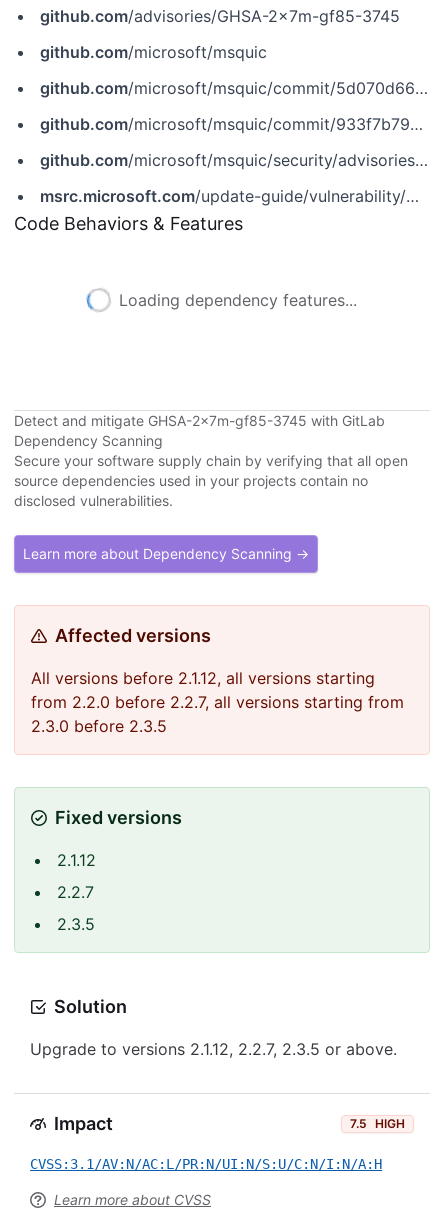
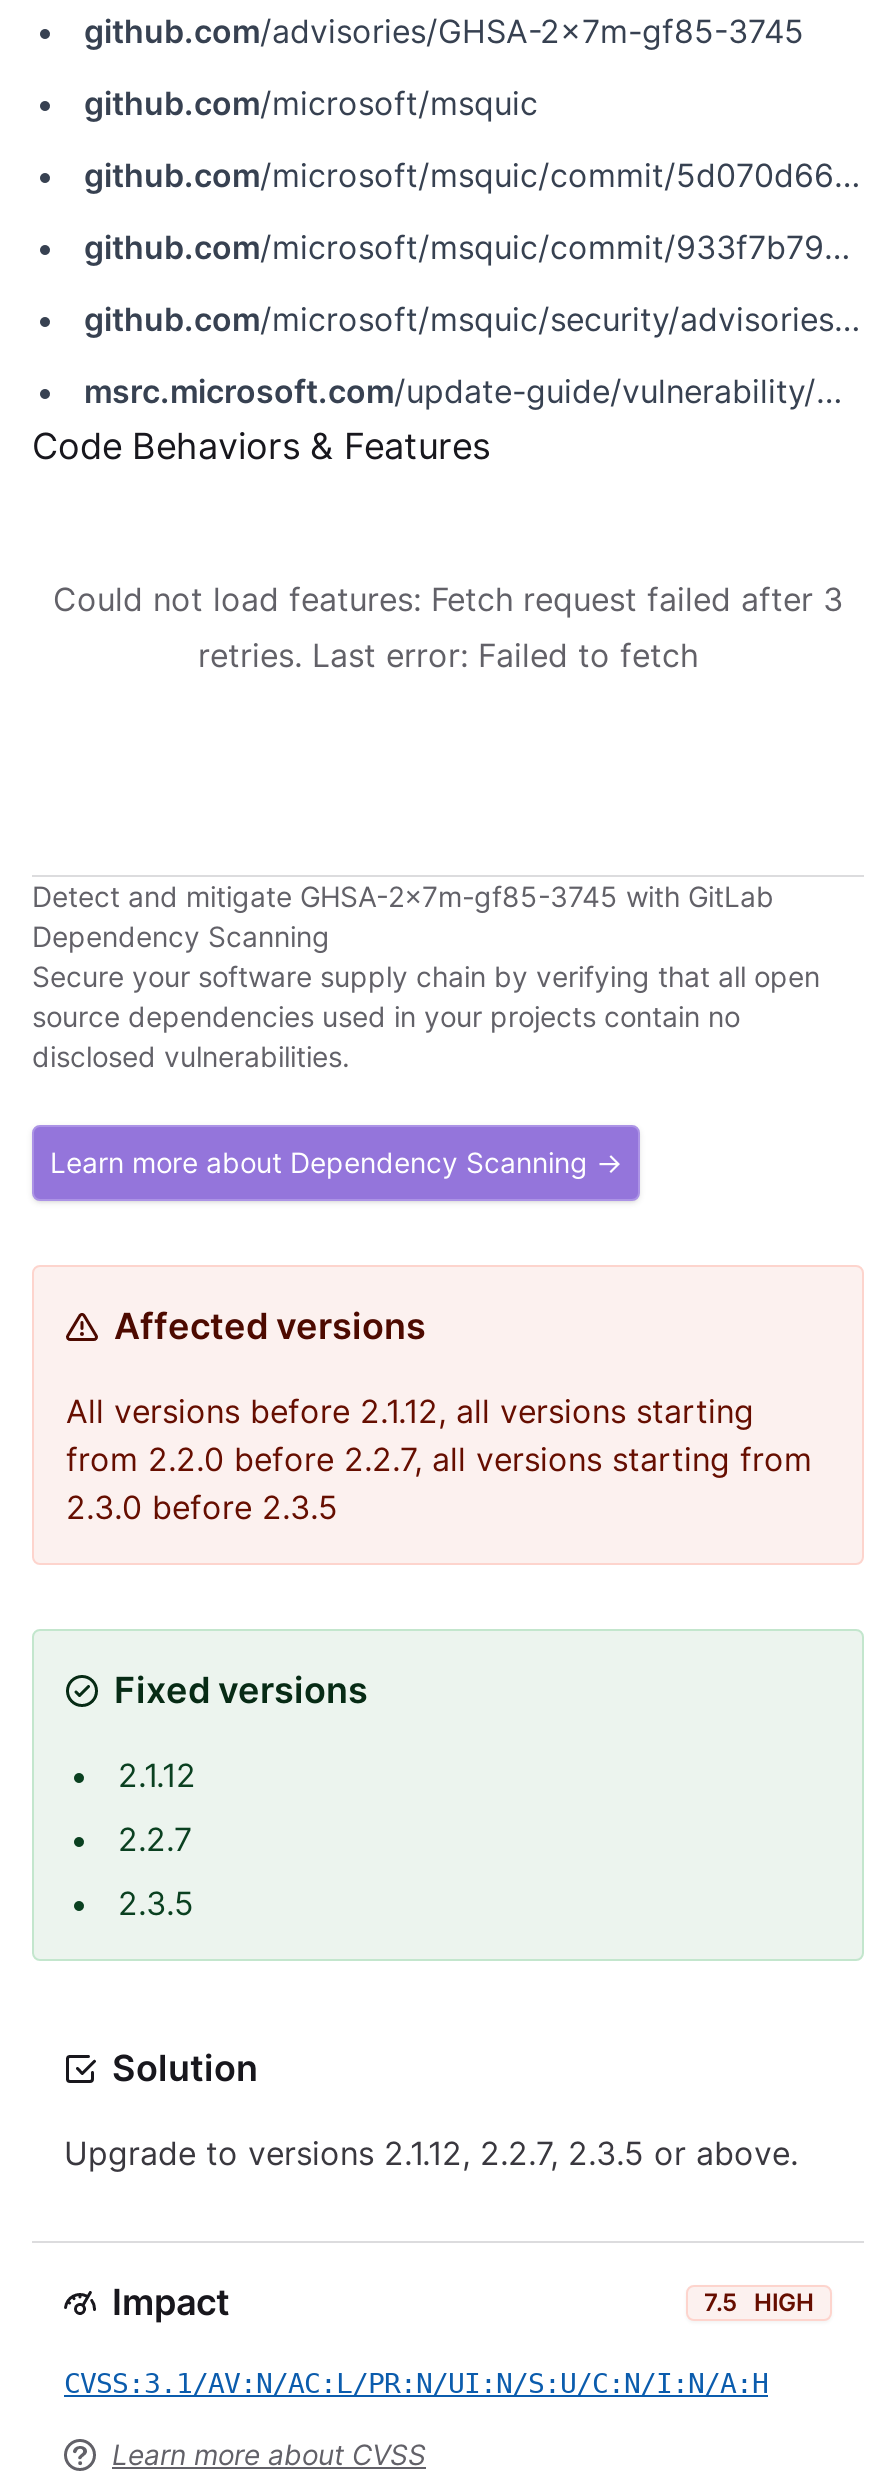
- Loading dependency features...
+ Could not load features: Fetch request failed after 3
+ retries. Last error: Failed to fetch
